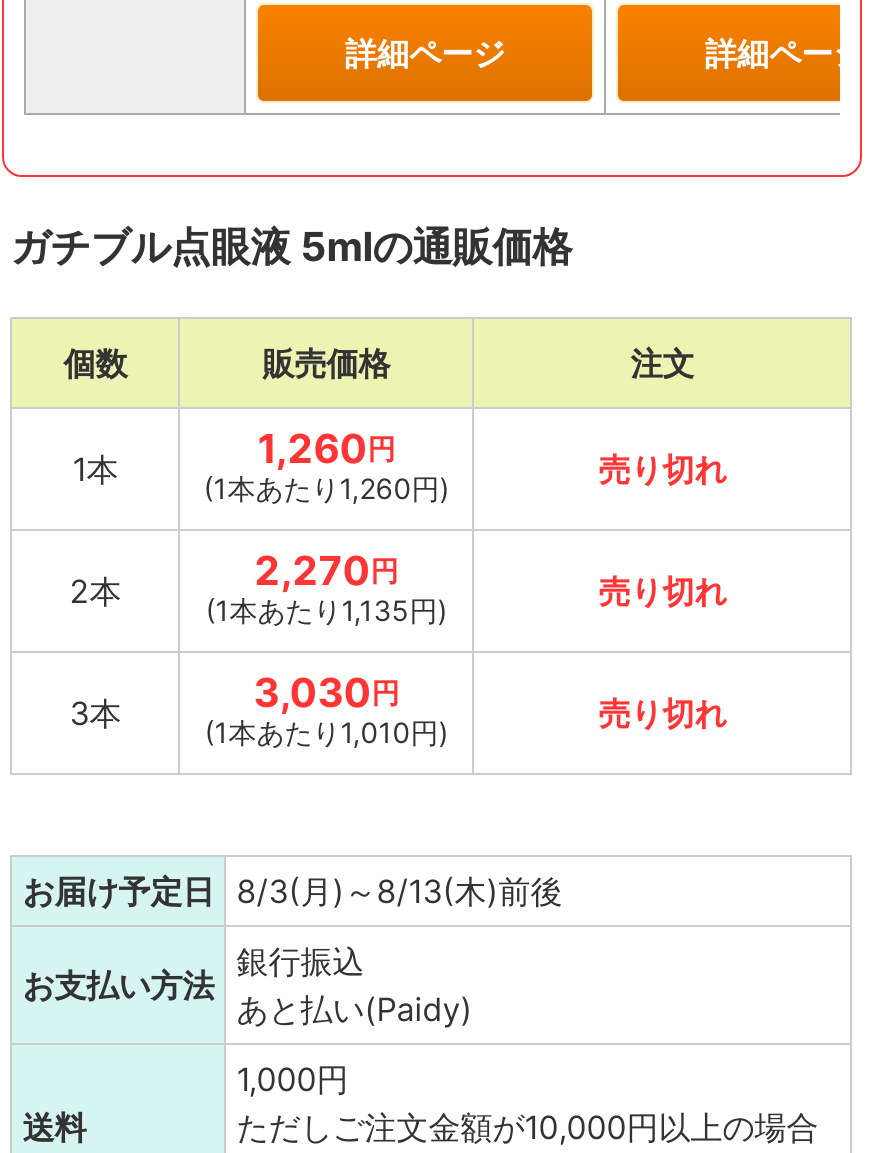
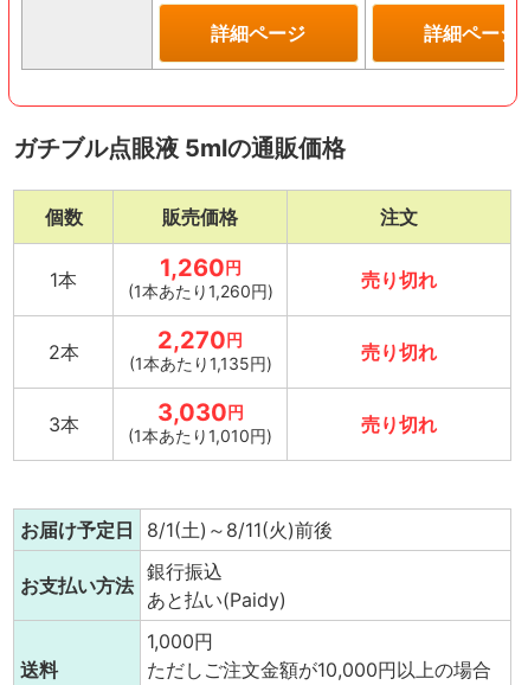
- お届け予定日 8/3(月)～8/13(木)前後
+ お届け予定日 8/1(土)～8/11(火)前後
